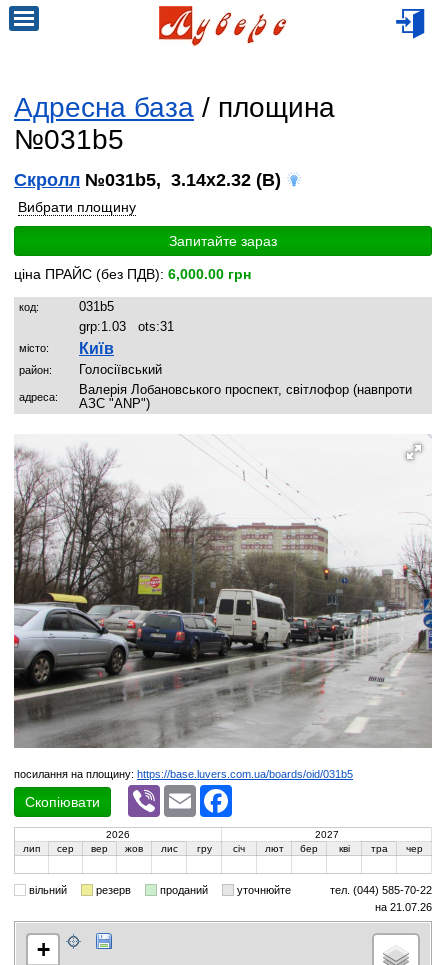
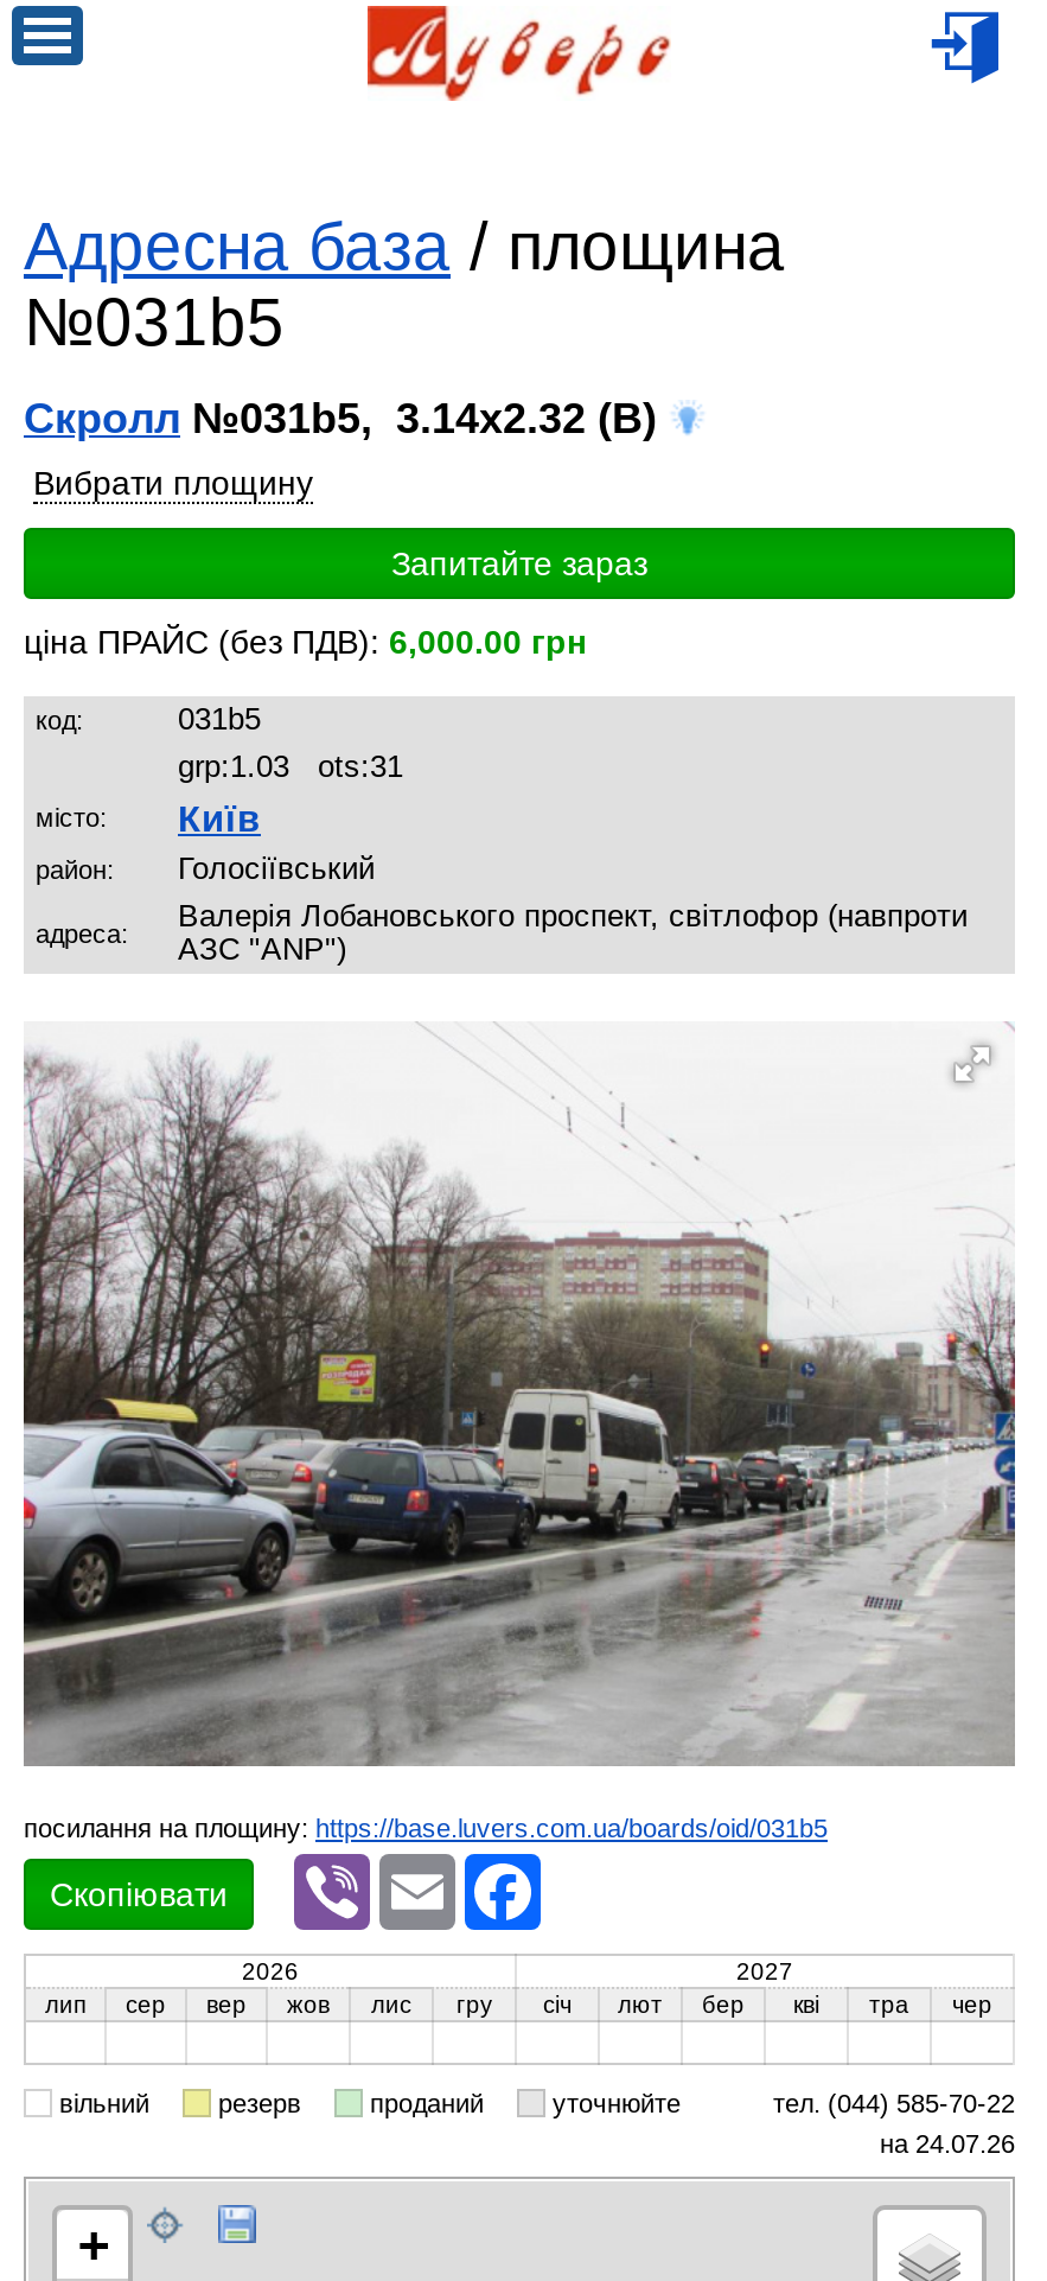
- на 21.07.26
+ на 24.07.26
